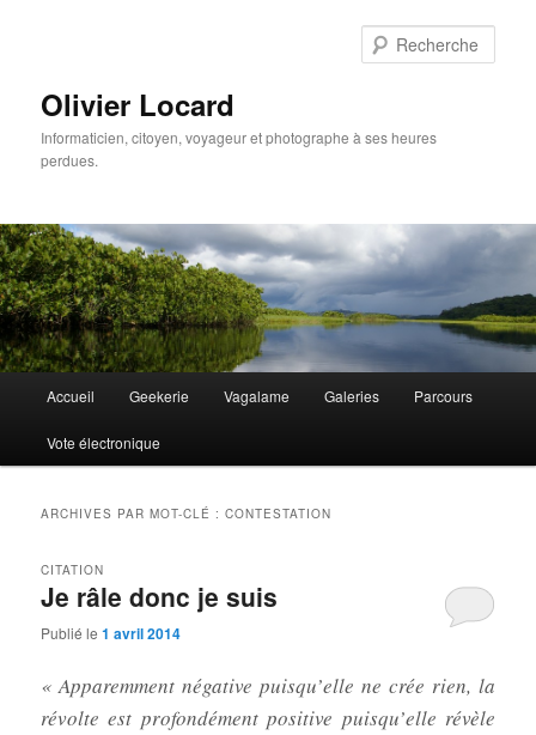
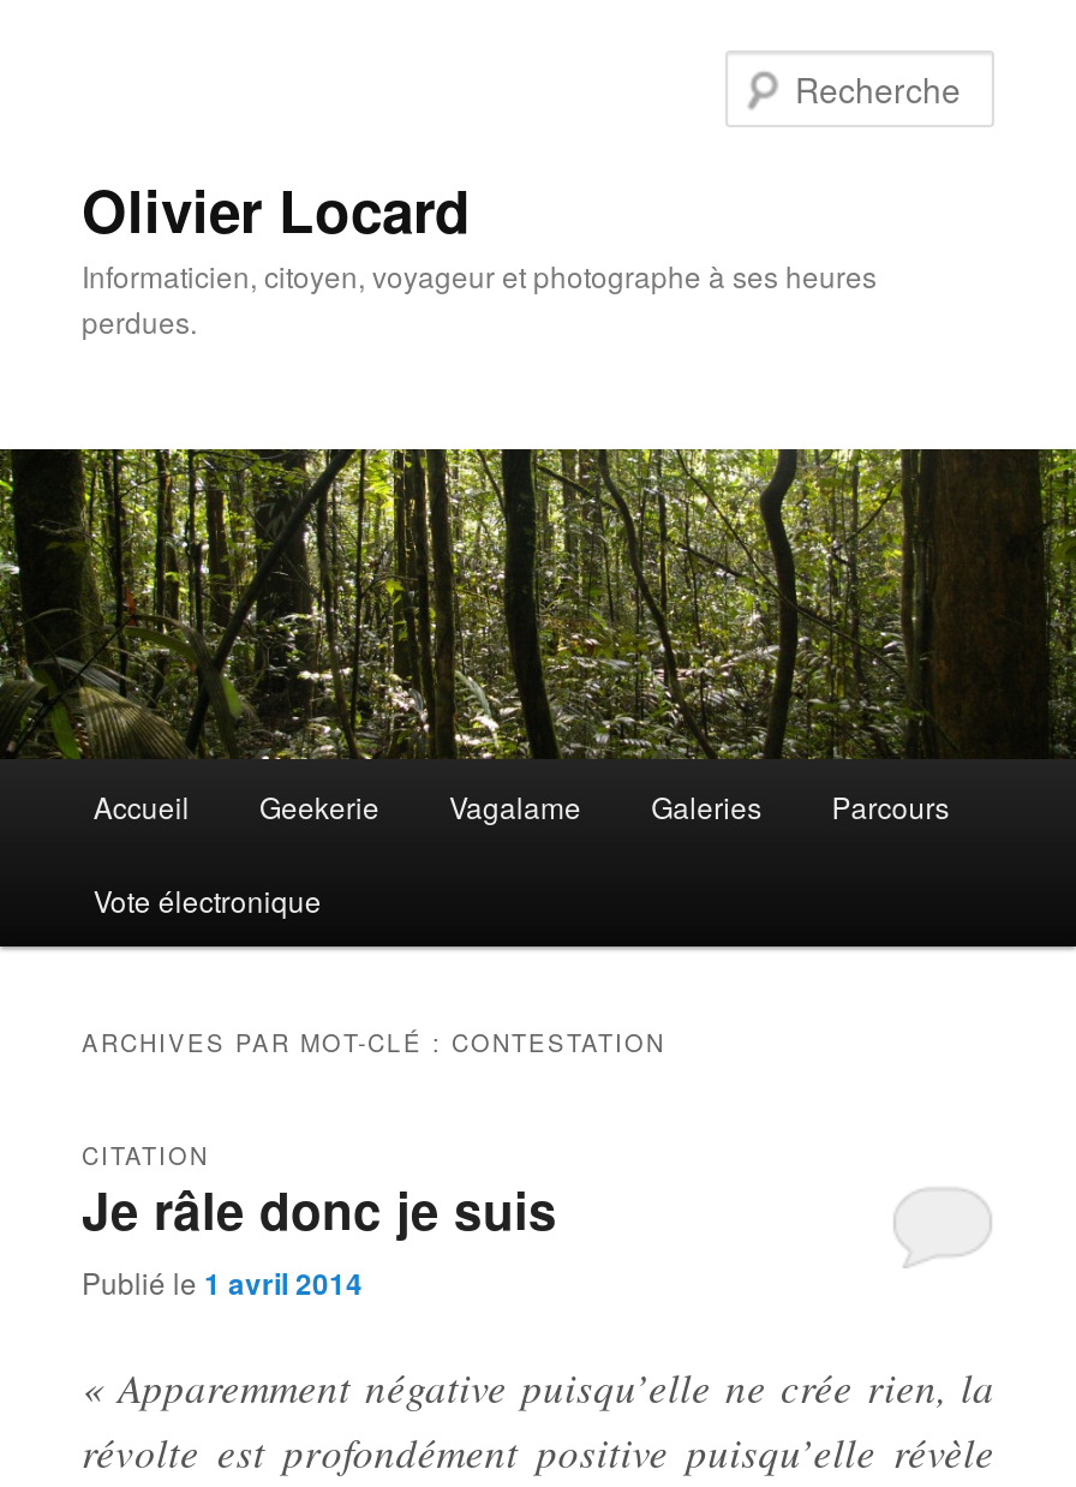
- [image]
+ [image]
